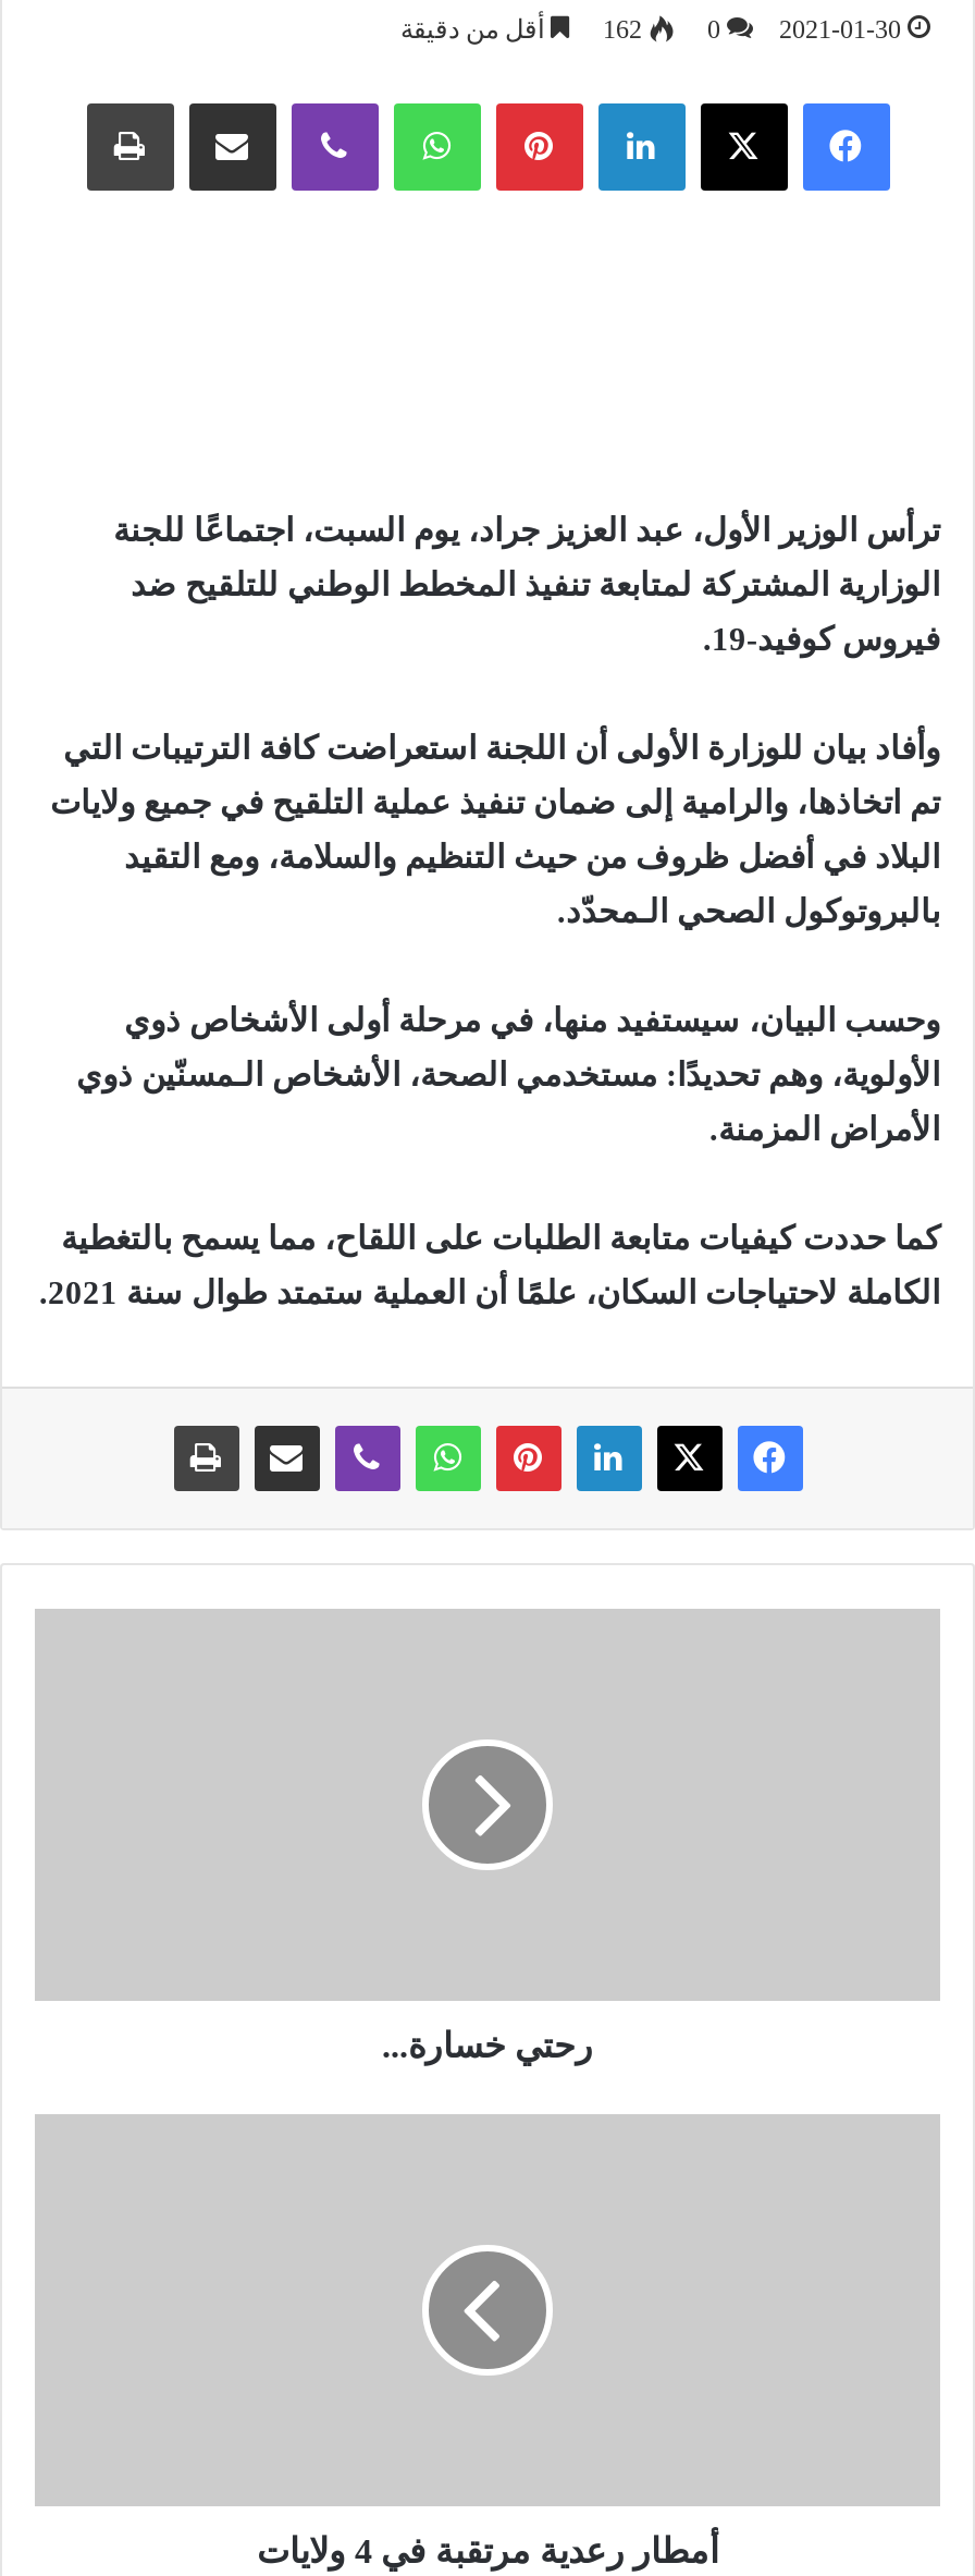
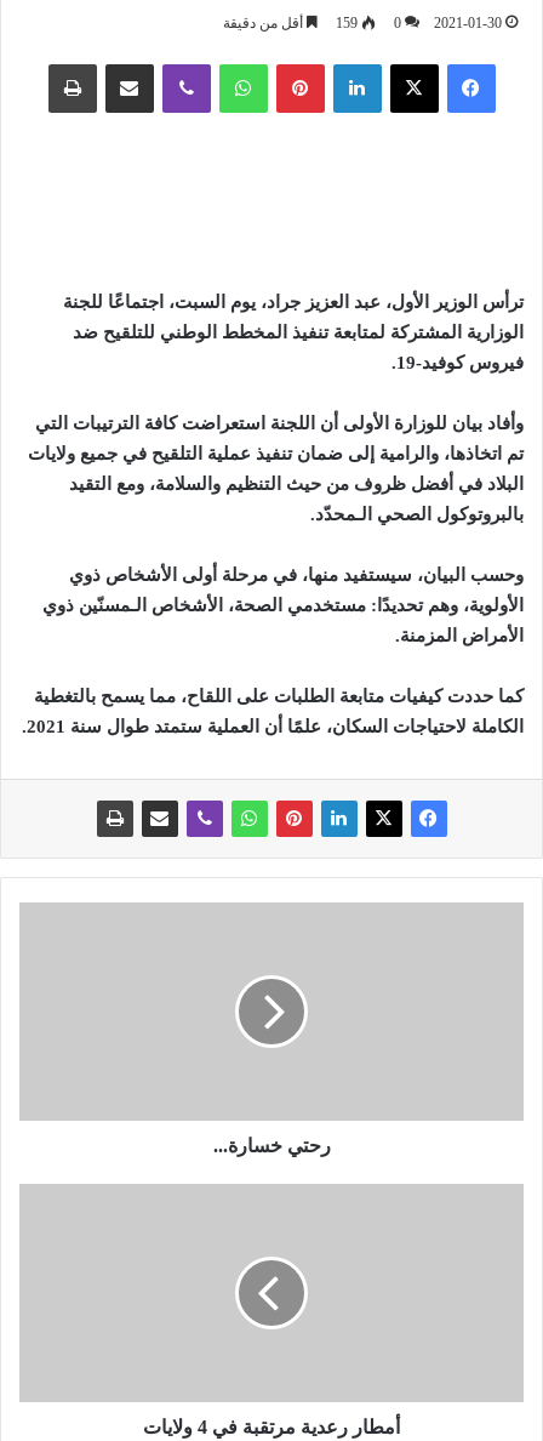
- 162
+ 159
